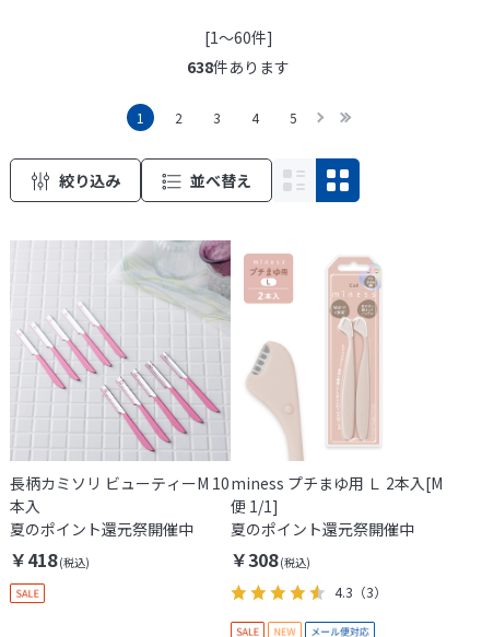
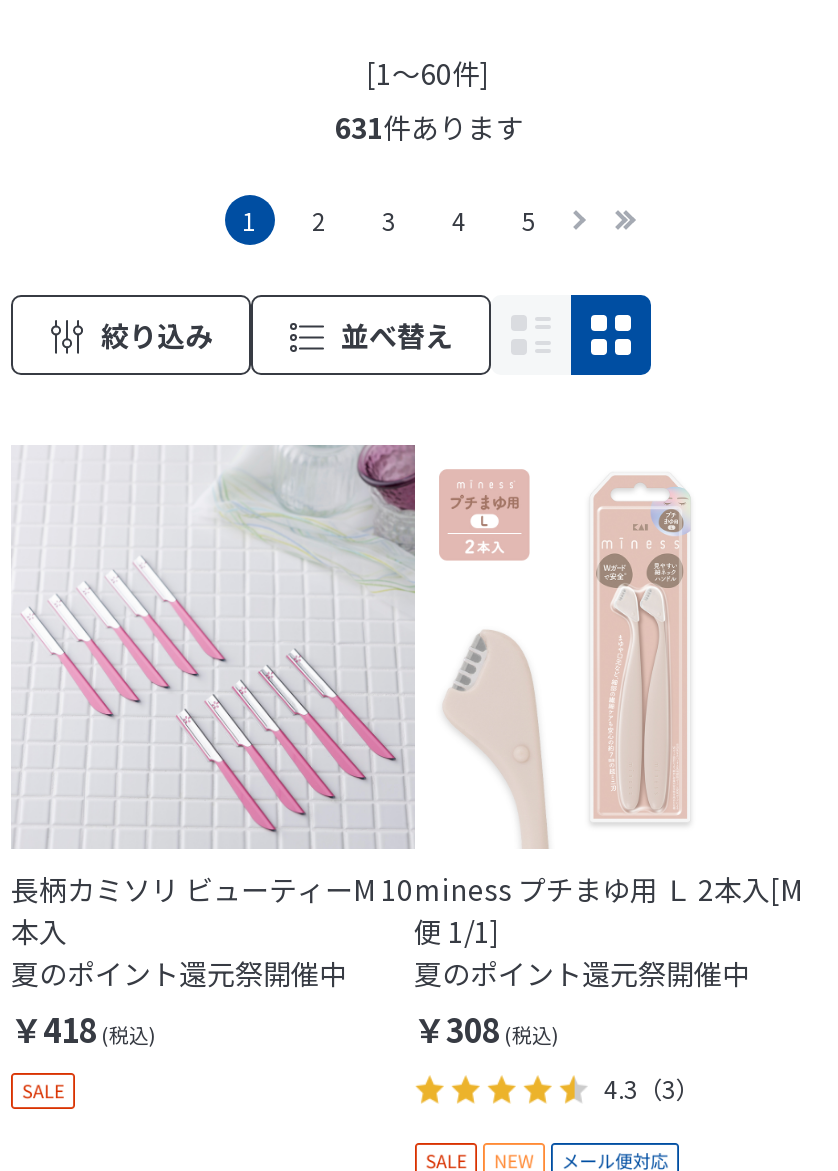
- 638件あります
+ 631件あります
